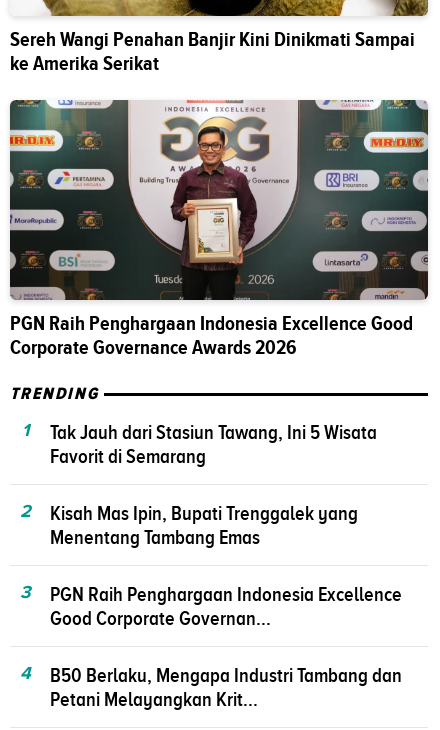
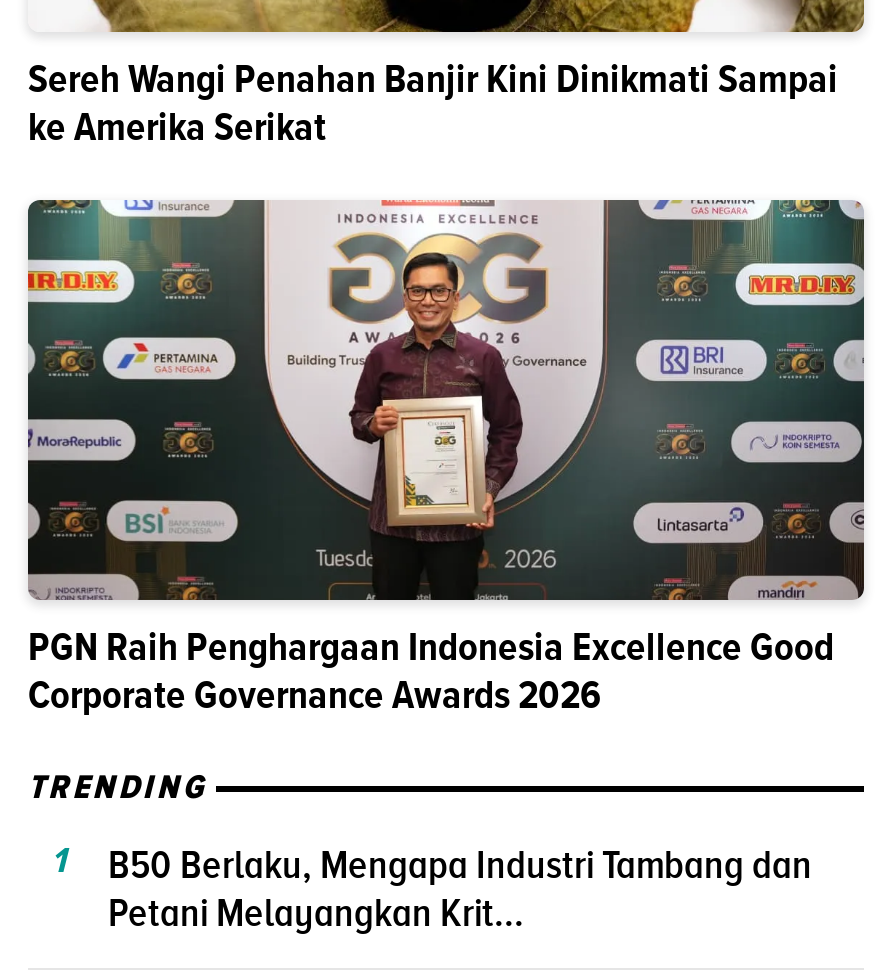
- Tak Jauh dari Stasiun Tawang, Ini 5 Wisata
- Favorit di Semarang
- 2
- Kisah Mas Ipin, Bupati Trenggalek yang
- Menentang Tambang Emas
- 3
- PGN Raih Penghargaan Indonesia Excellence
- Good Corporate Governan...
- 4
